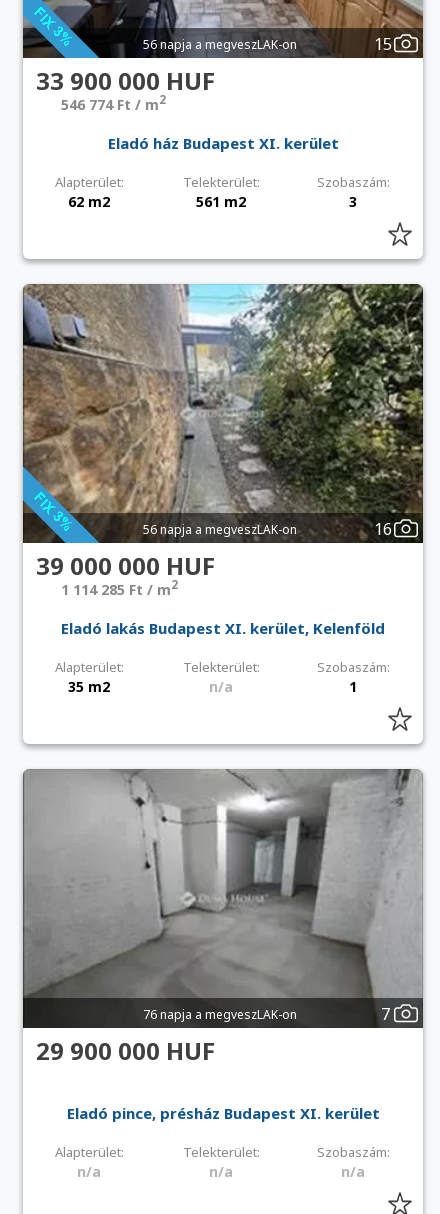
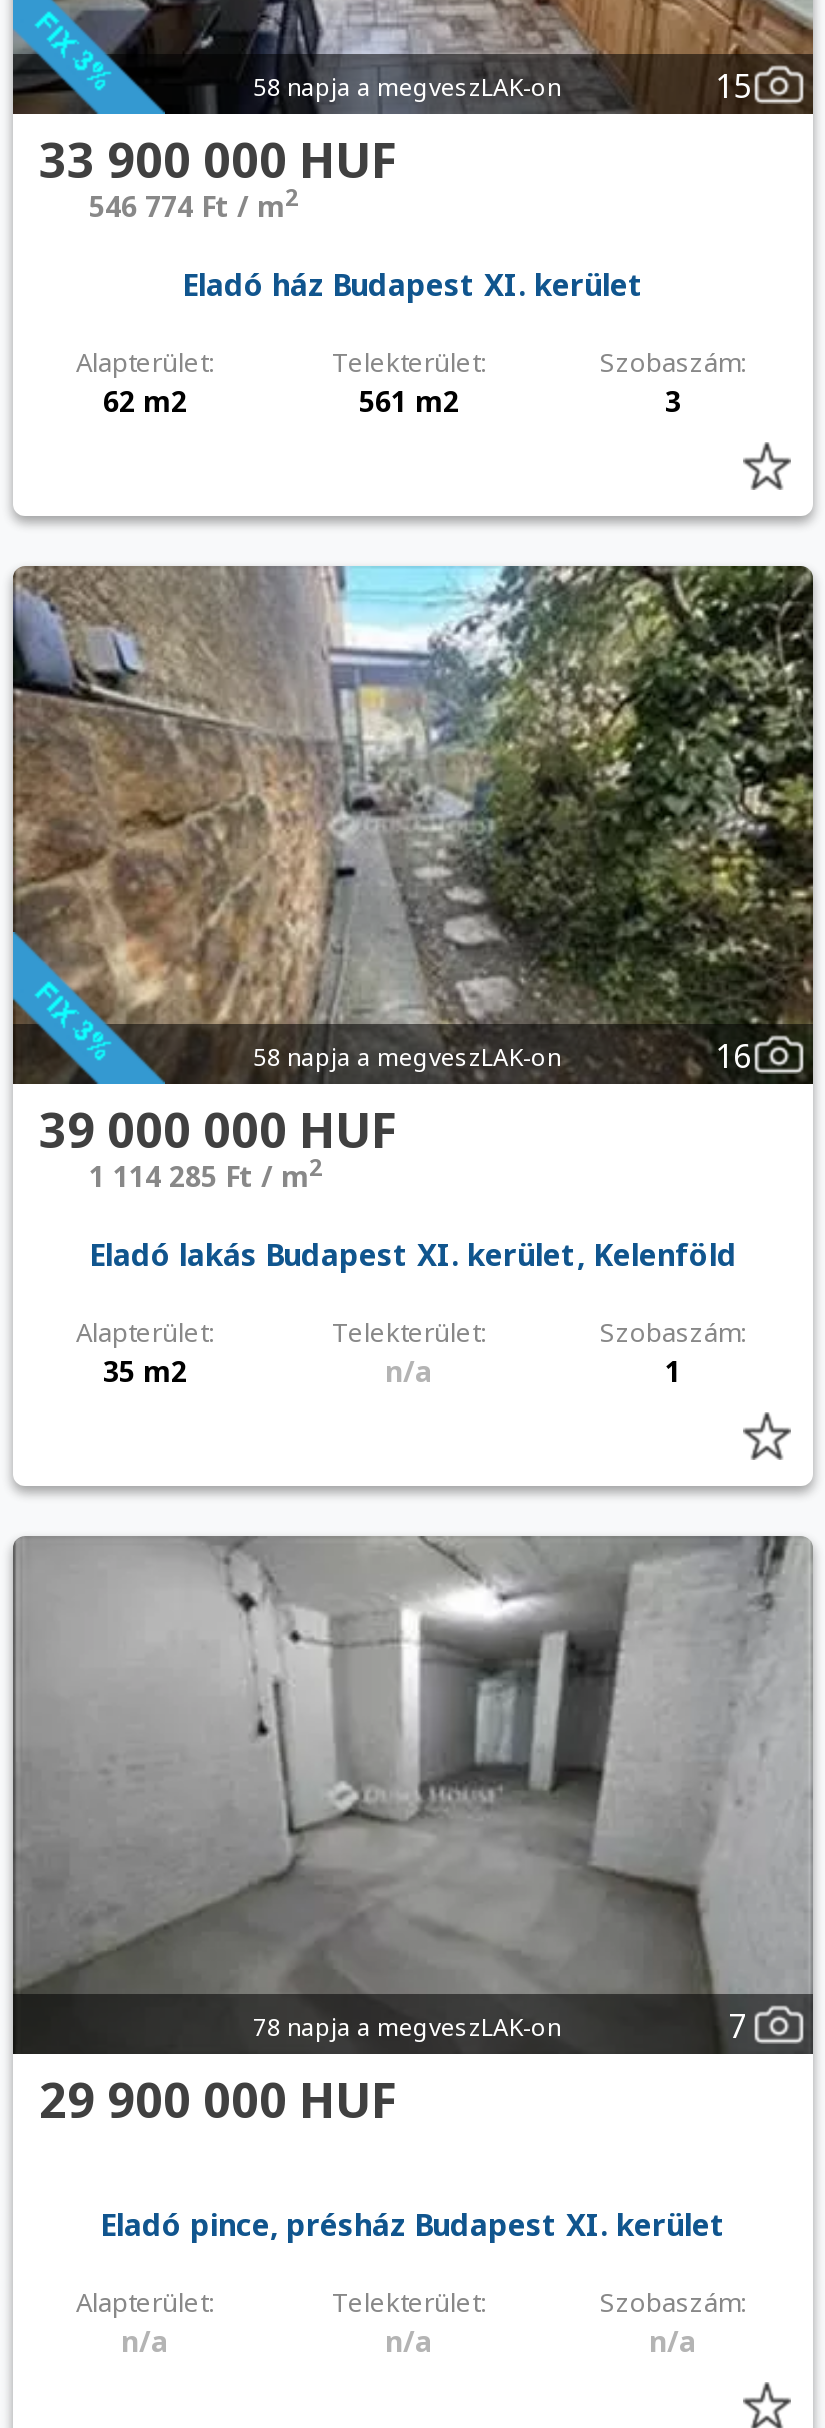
- 56 napja a megveszLAK-on
+ 58 napja a megveszLAK-on

- 56 napja a megveszLAK-on
+ 58 napja a megveszLAK-on

- 76 napja a megveszLAK-on
+ 78 napja a megveszLAK-on
